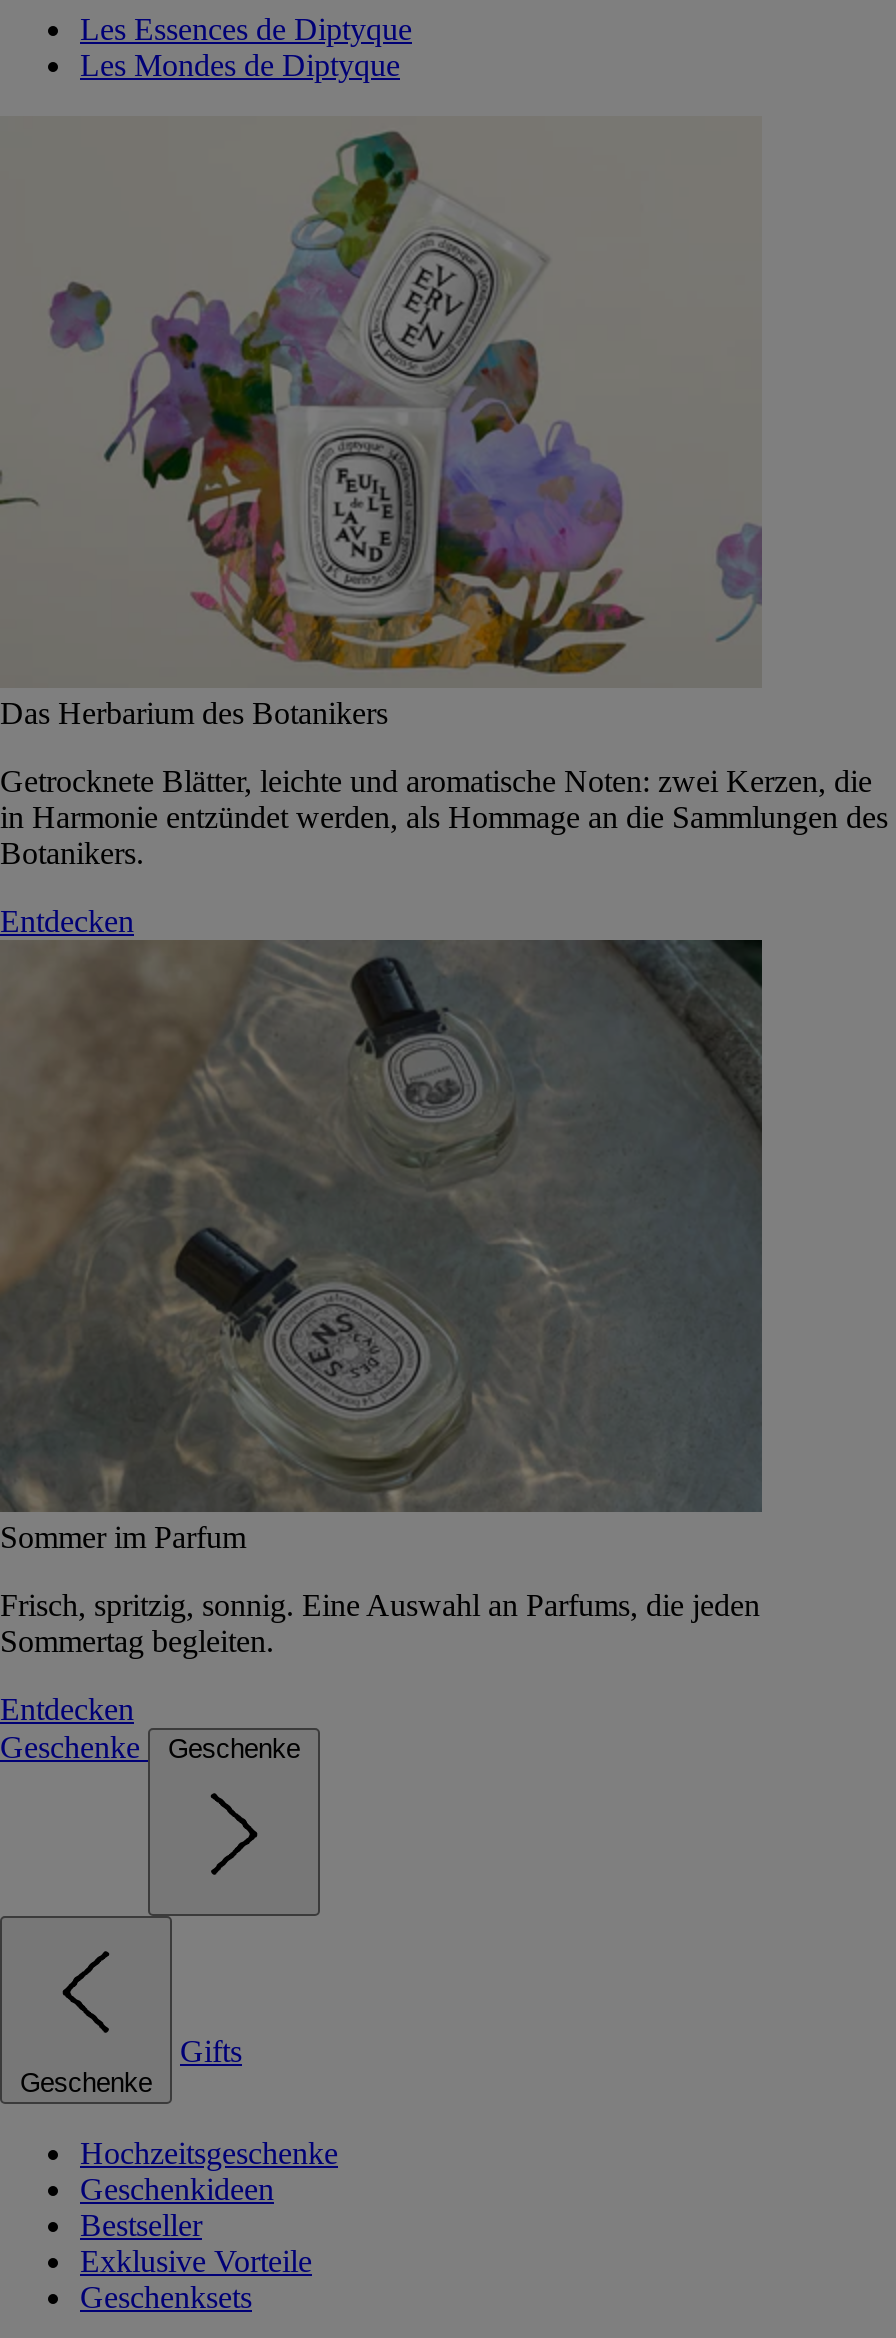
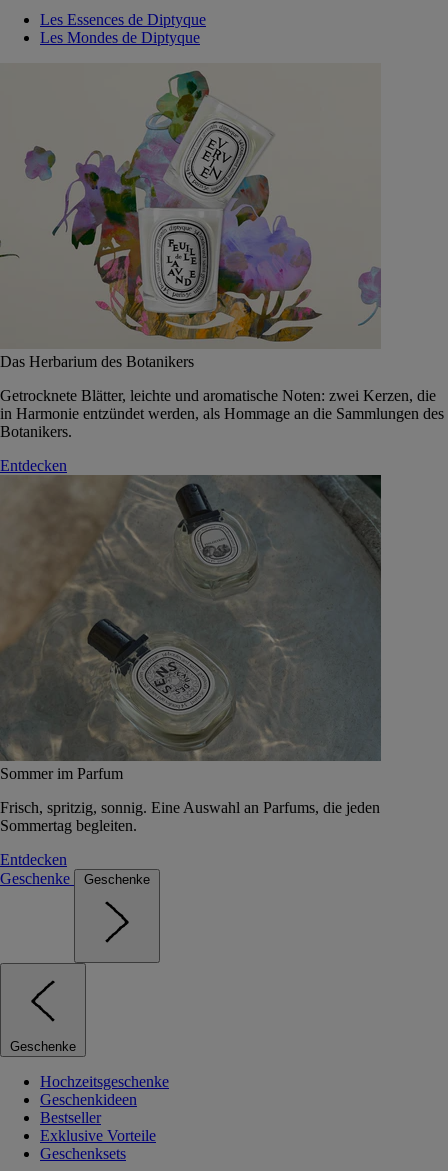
- Gifts
